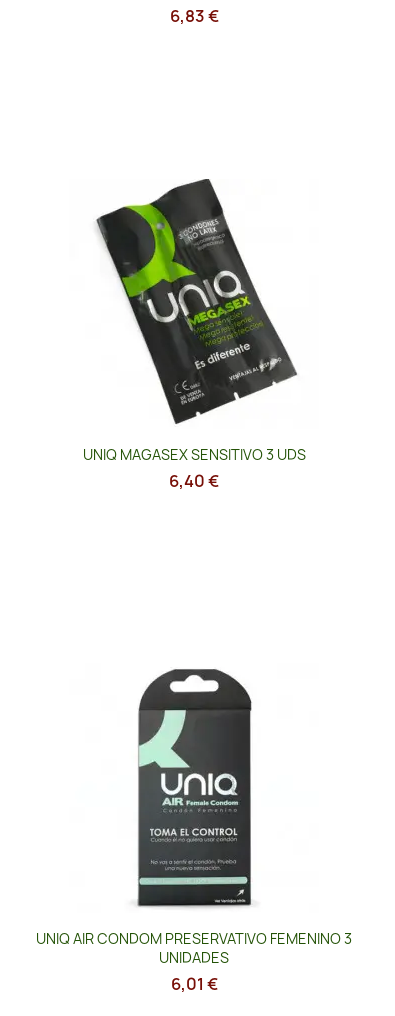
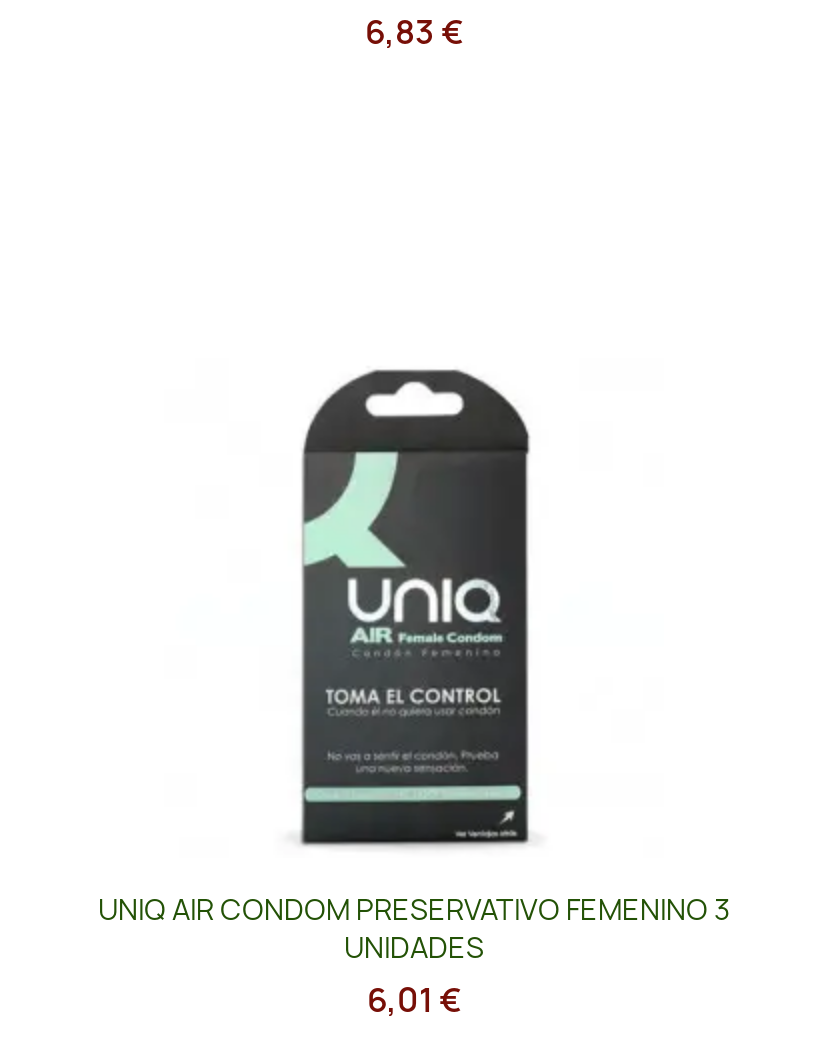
- [image]
- UNIQ MAGASEX SENSITIVO 3 UDS
- 6,40 €
